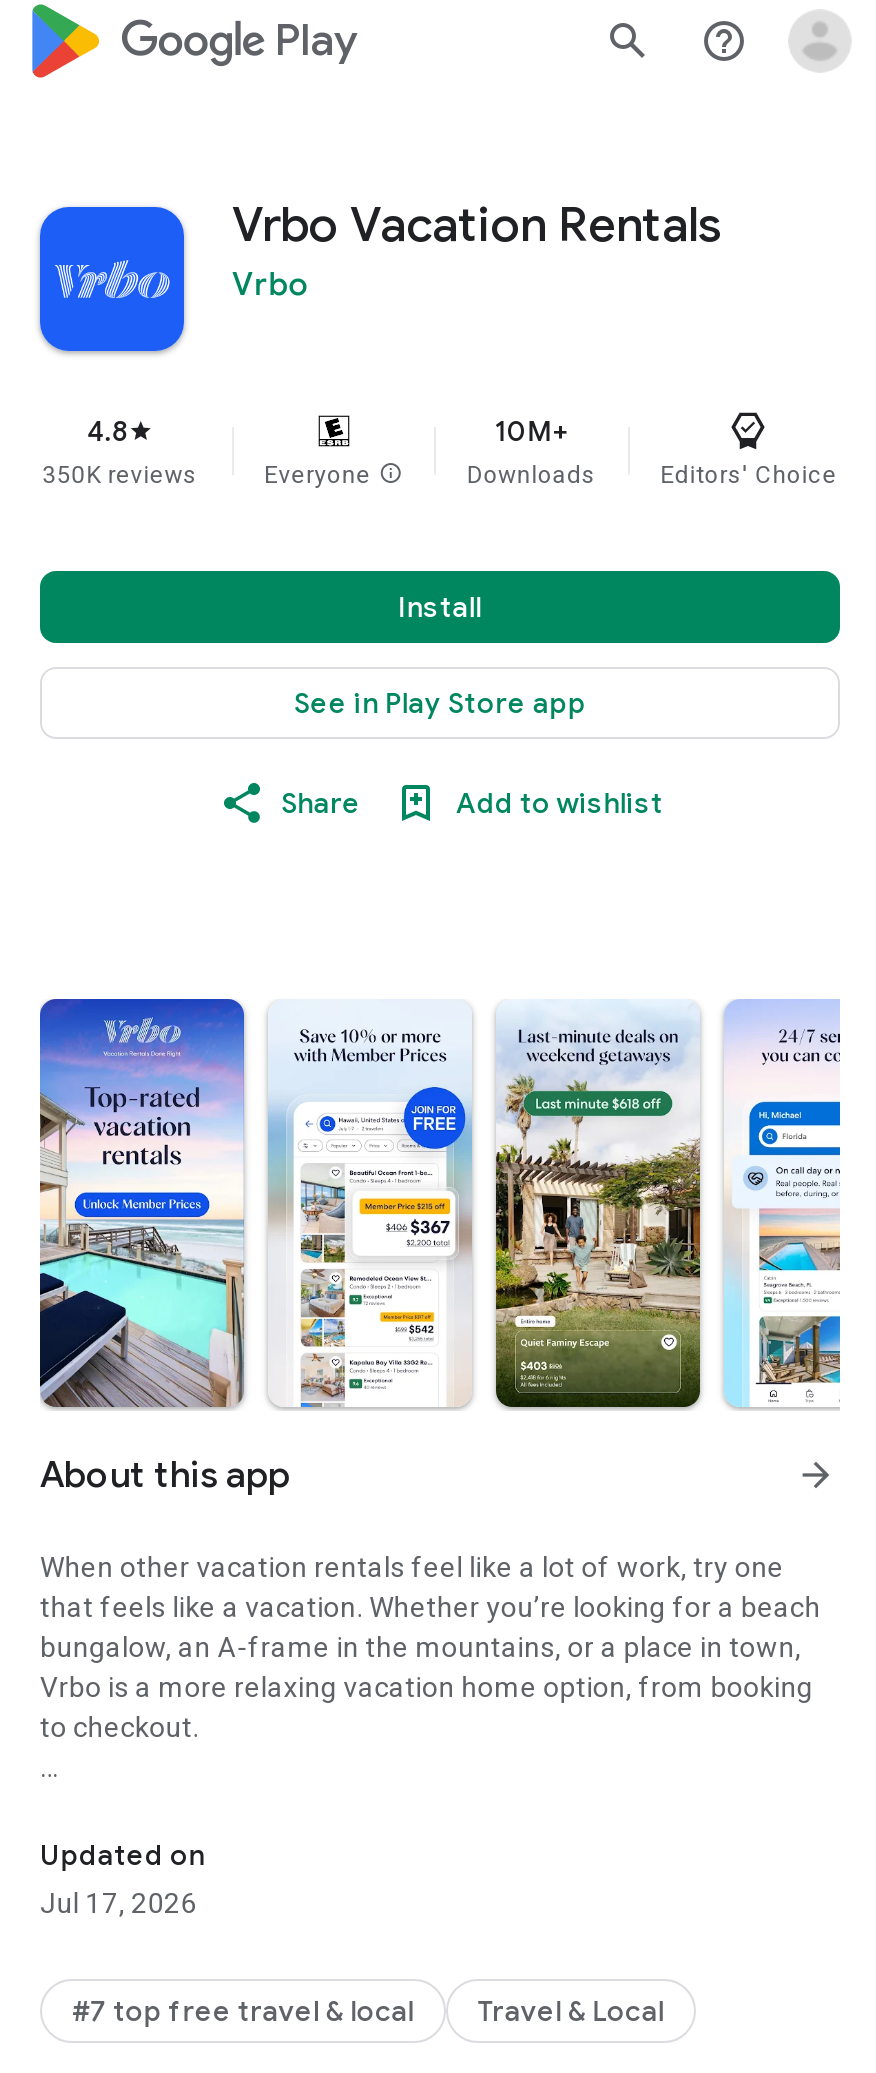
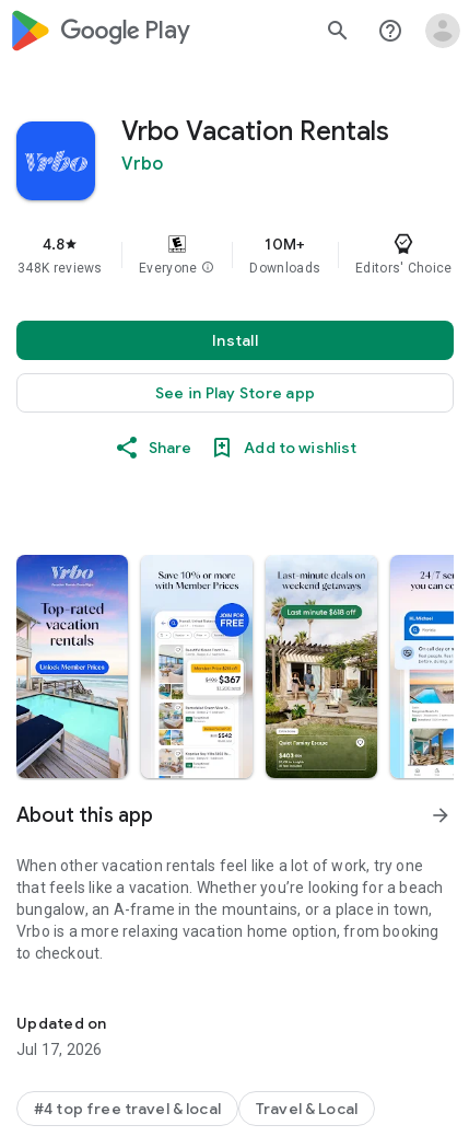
- 350K reviews
+ 348K reviews

- #7 top free travel & local
+ #4 top free travel & local
